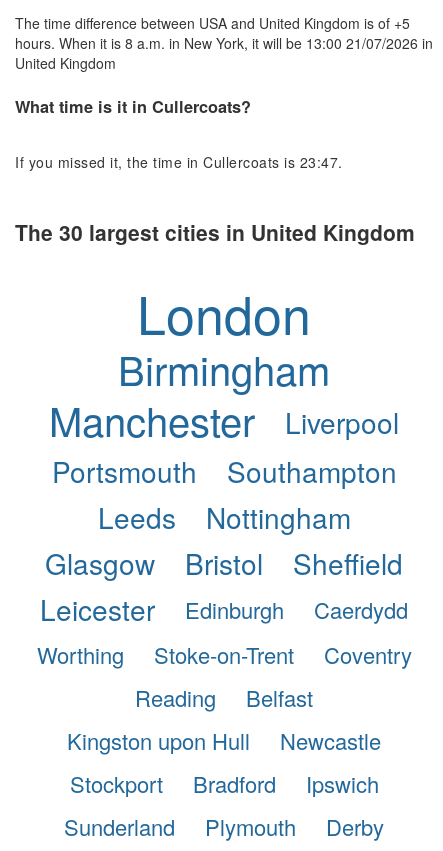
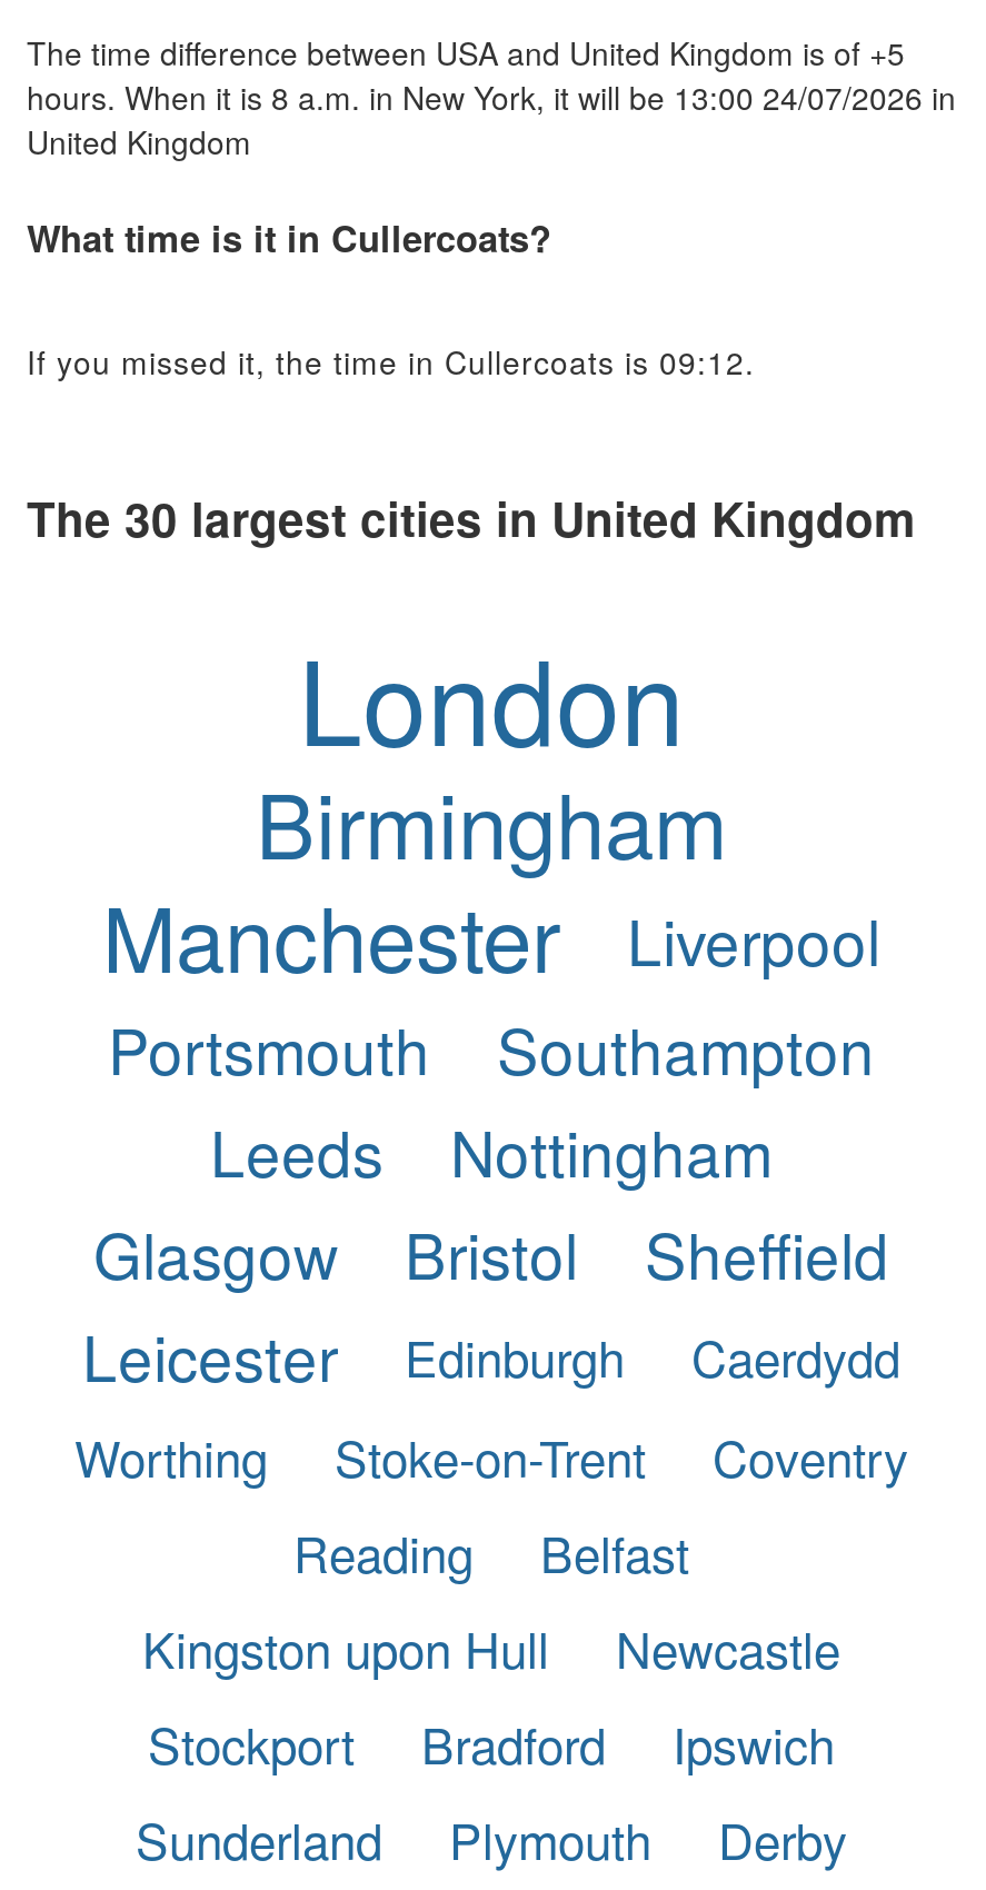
- hours. When it is 8 a.m. in New York, it will be 13:00 21/07/2026 in
+ hours. When it is 8 a.m. in New York, it will be 13:00 24/07/2026 in

- If you missed it, the time in Cullercoats is 23:47.
+ If you missed it, the time in Cullercoats is 09:12.
